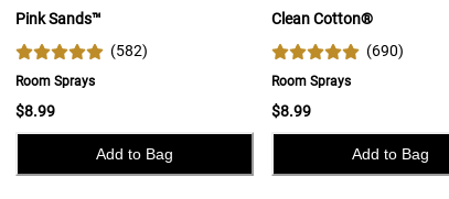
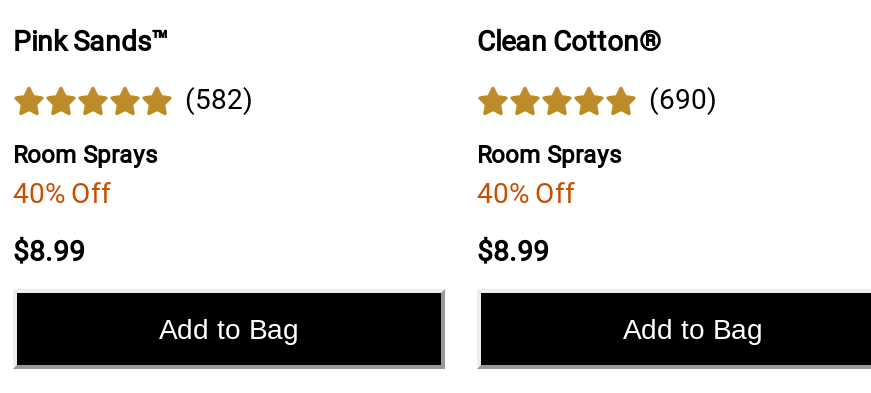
+ 40% Off

+ 40% Off
